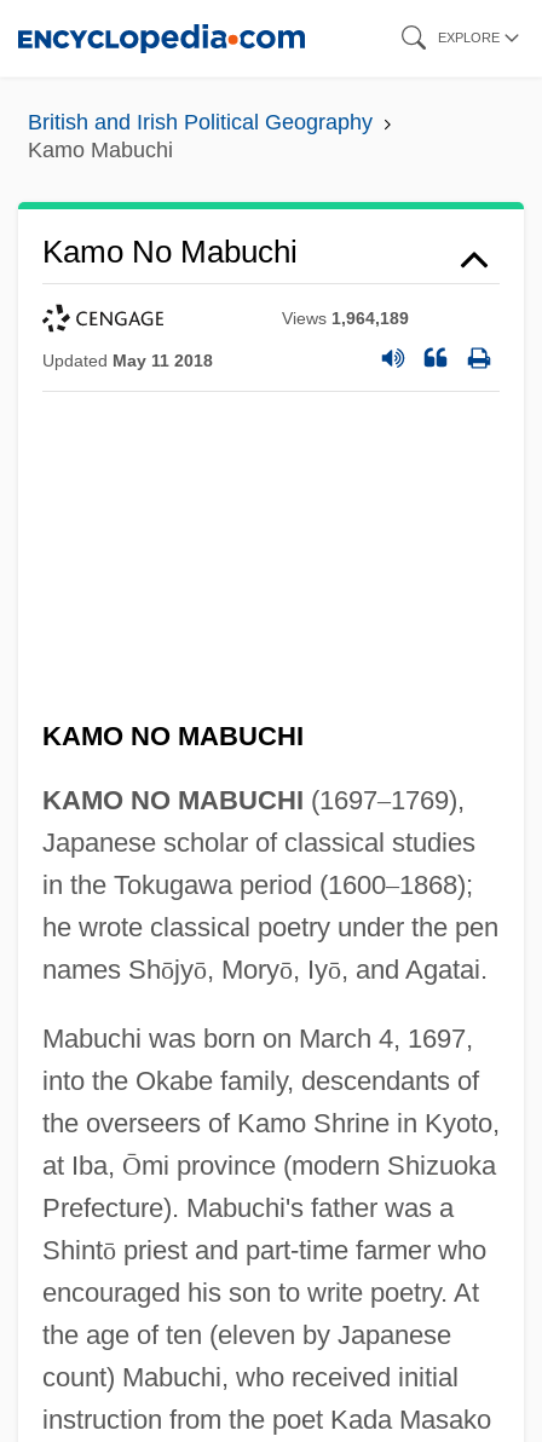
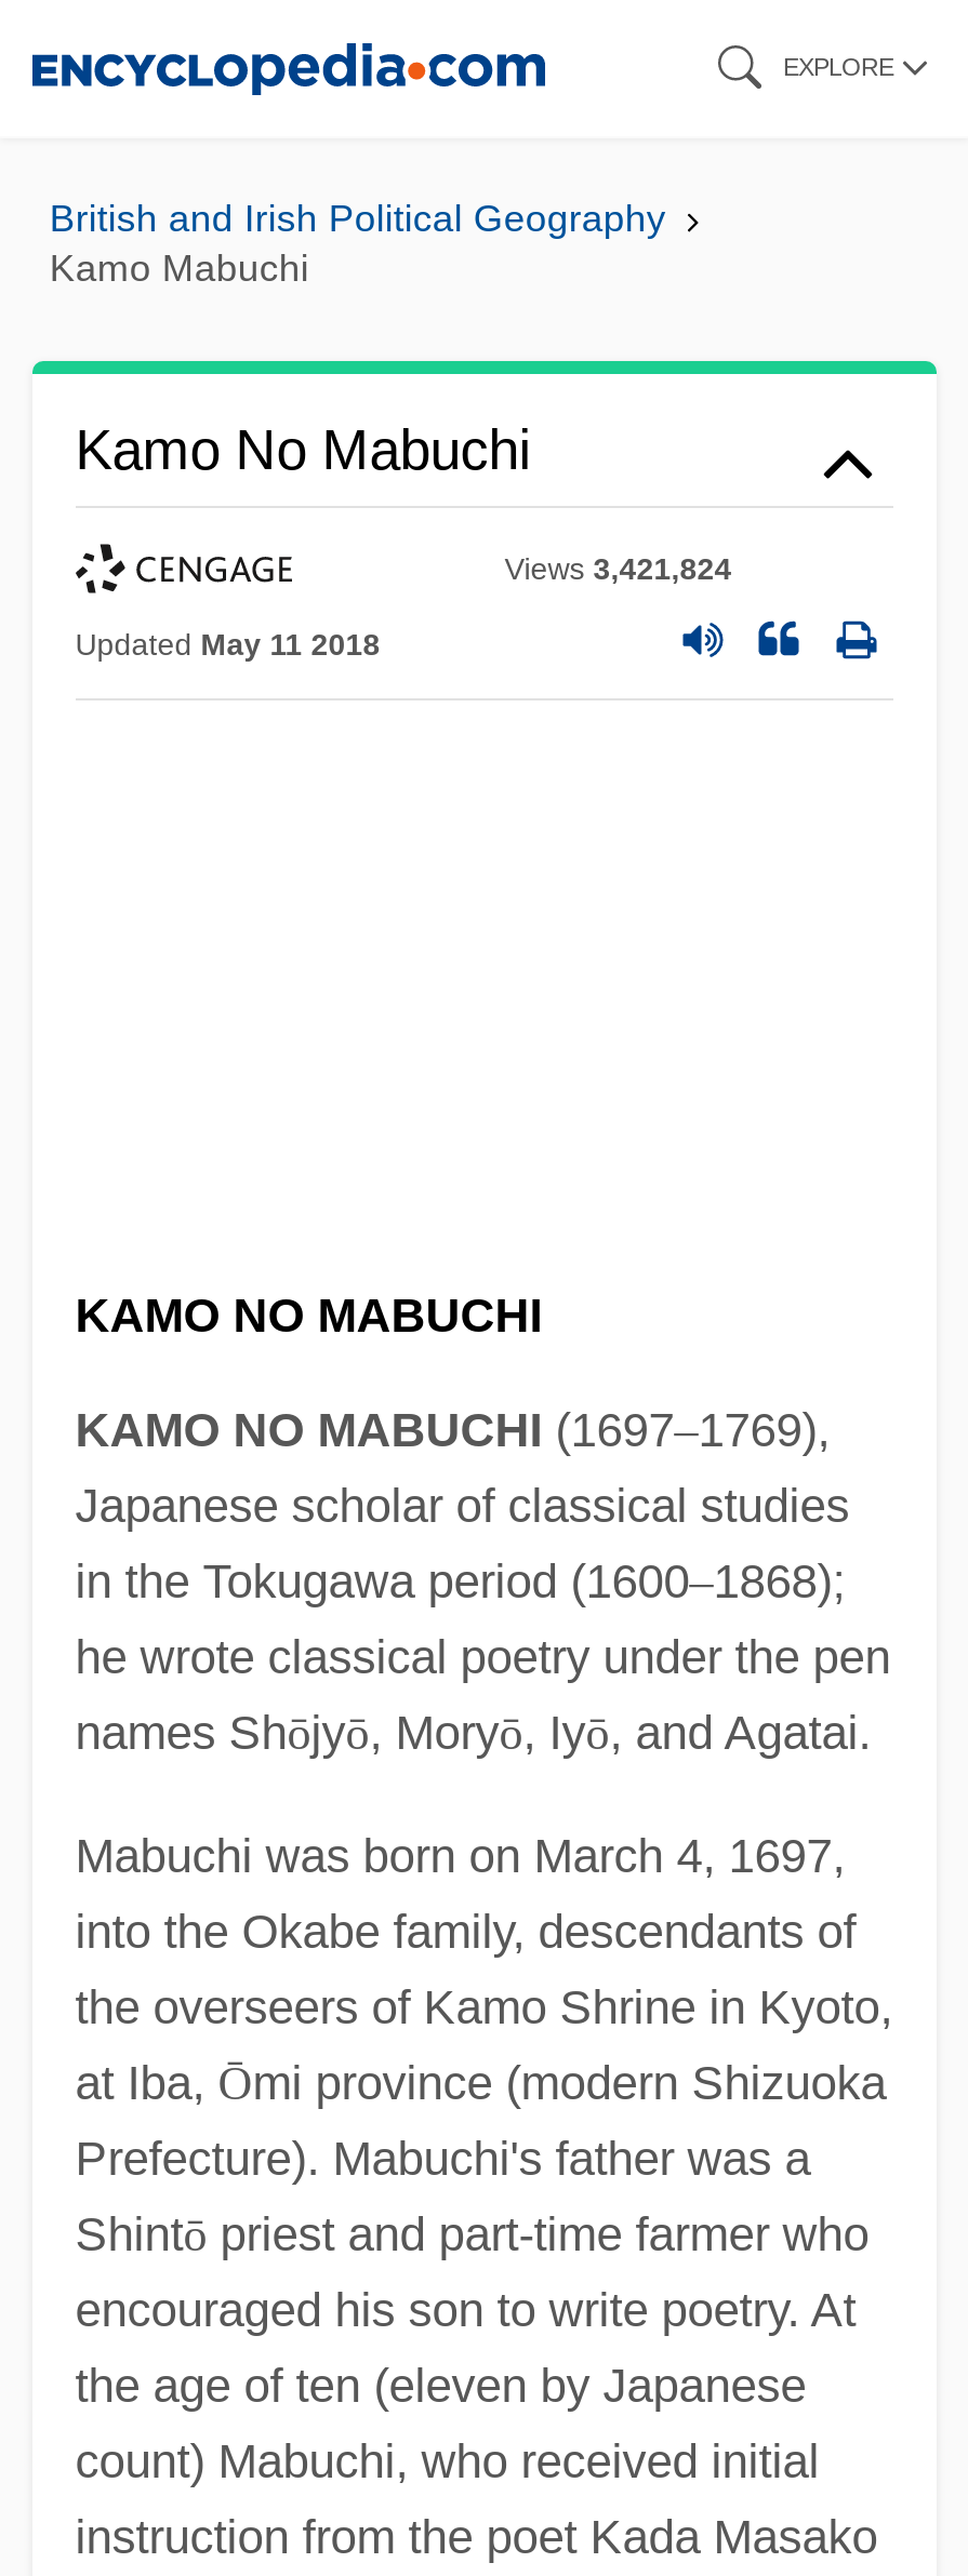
- Views 1,964,189
+ Views 3,421,824
